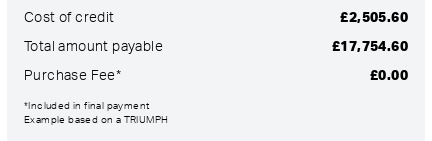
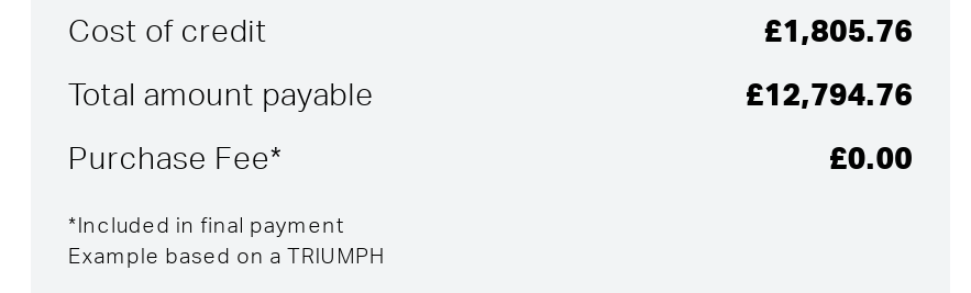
- £2,505.60
+ £1,805.76

- £17,754.60
+ £12,794.76
